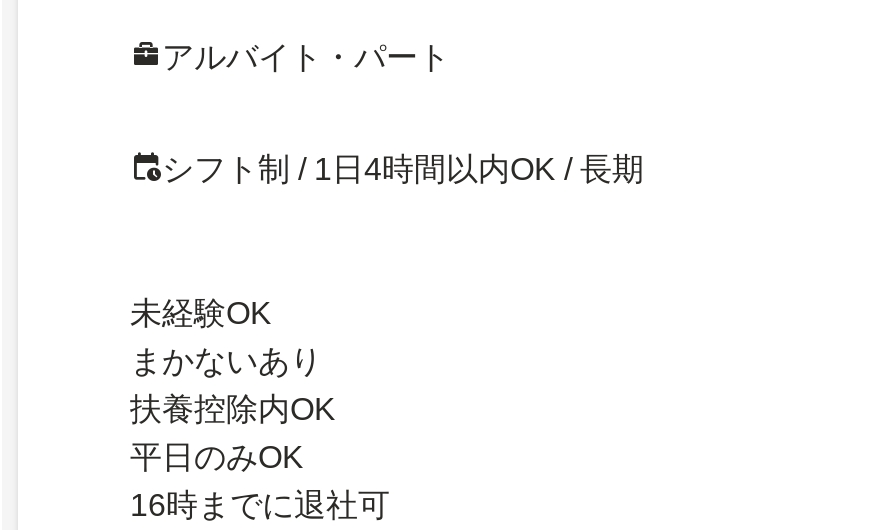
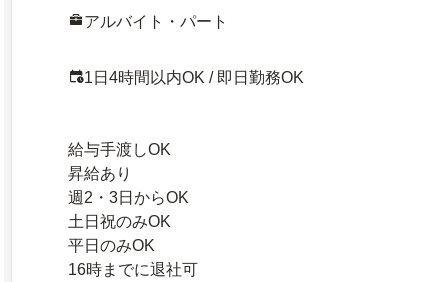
- シフト制 / 1日4時間以内OK / 長期
+ 1日4時間以内OK / 即日勤務OK

- 未経験OK
- まかないあり
- 扶養控除内OK
+ 給与手渡しOK
+ 昇給あり
+ 週2・3日からOK
+ 土日祝のみOK
